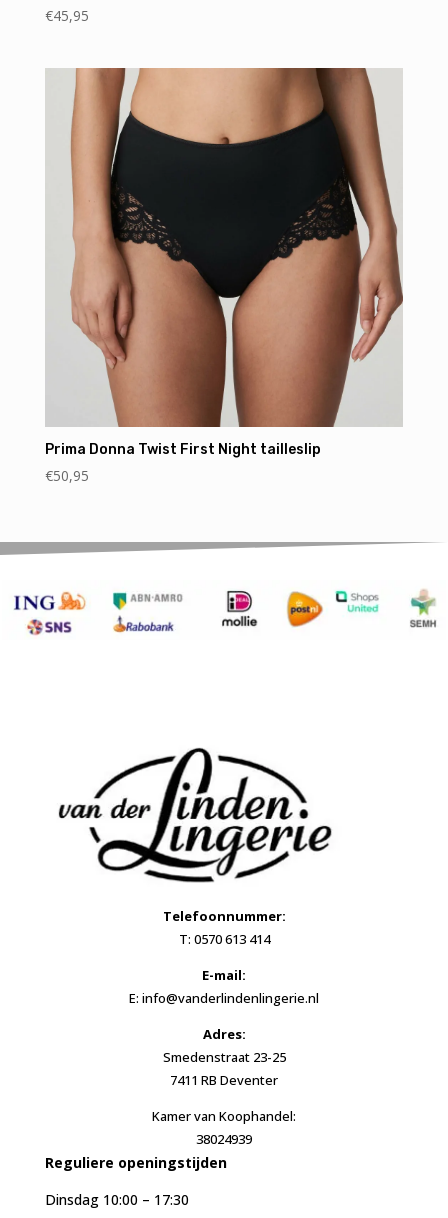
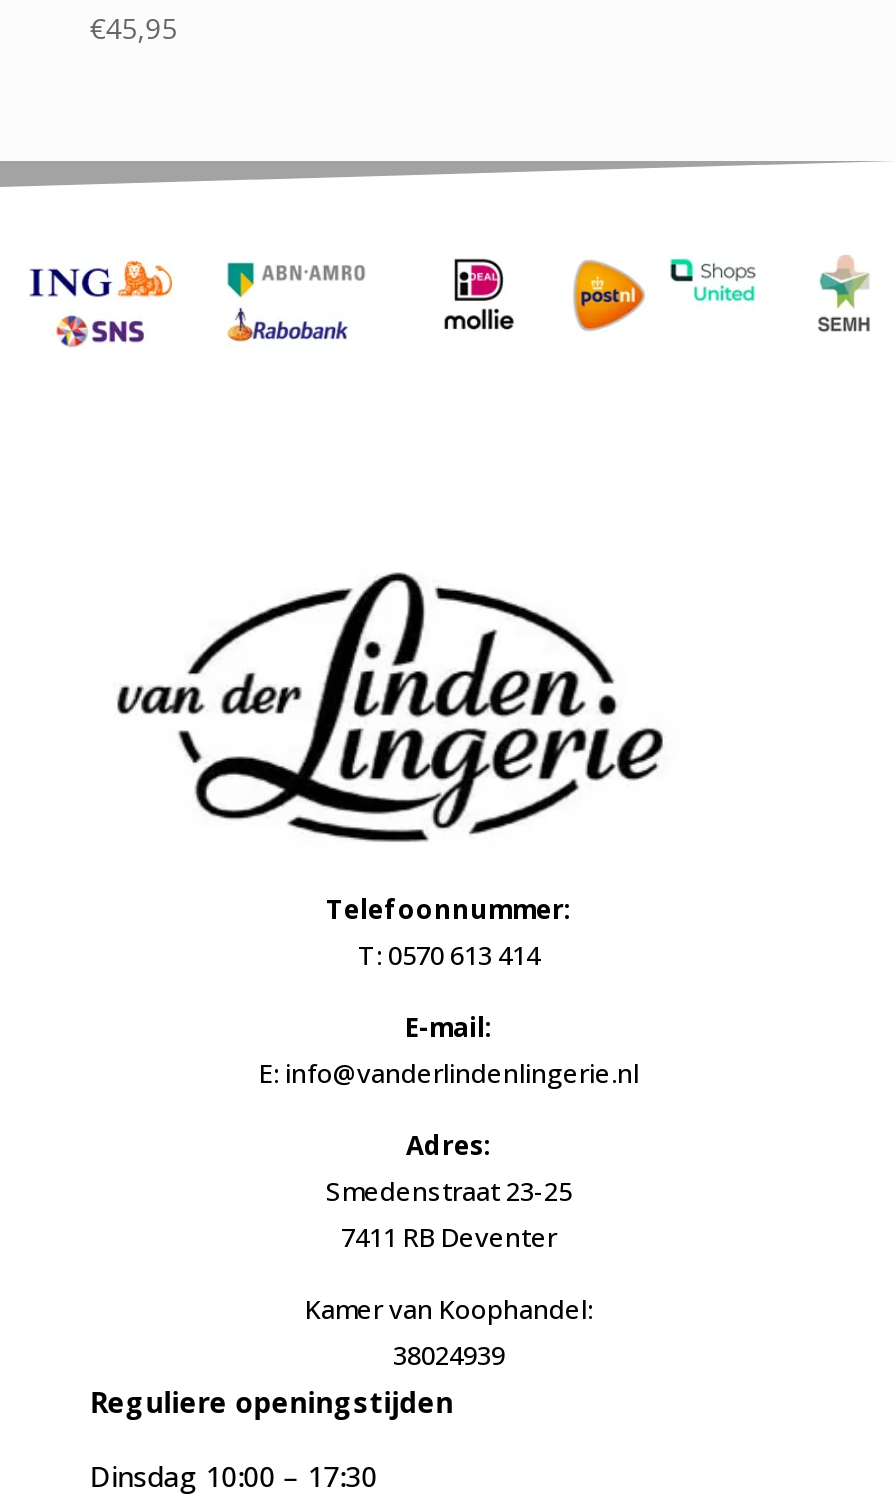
- [image]
- Prima Donna Twist First Night tailleslip
- €50,95
